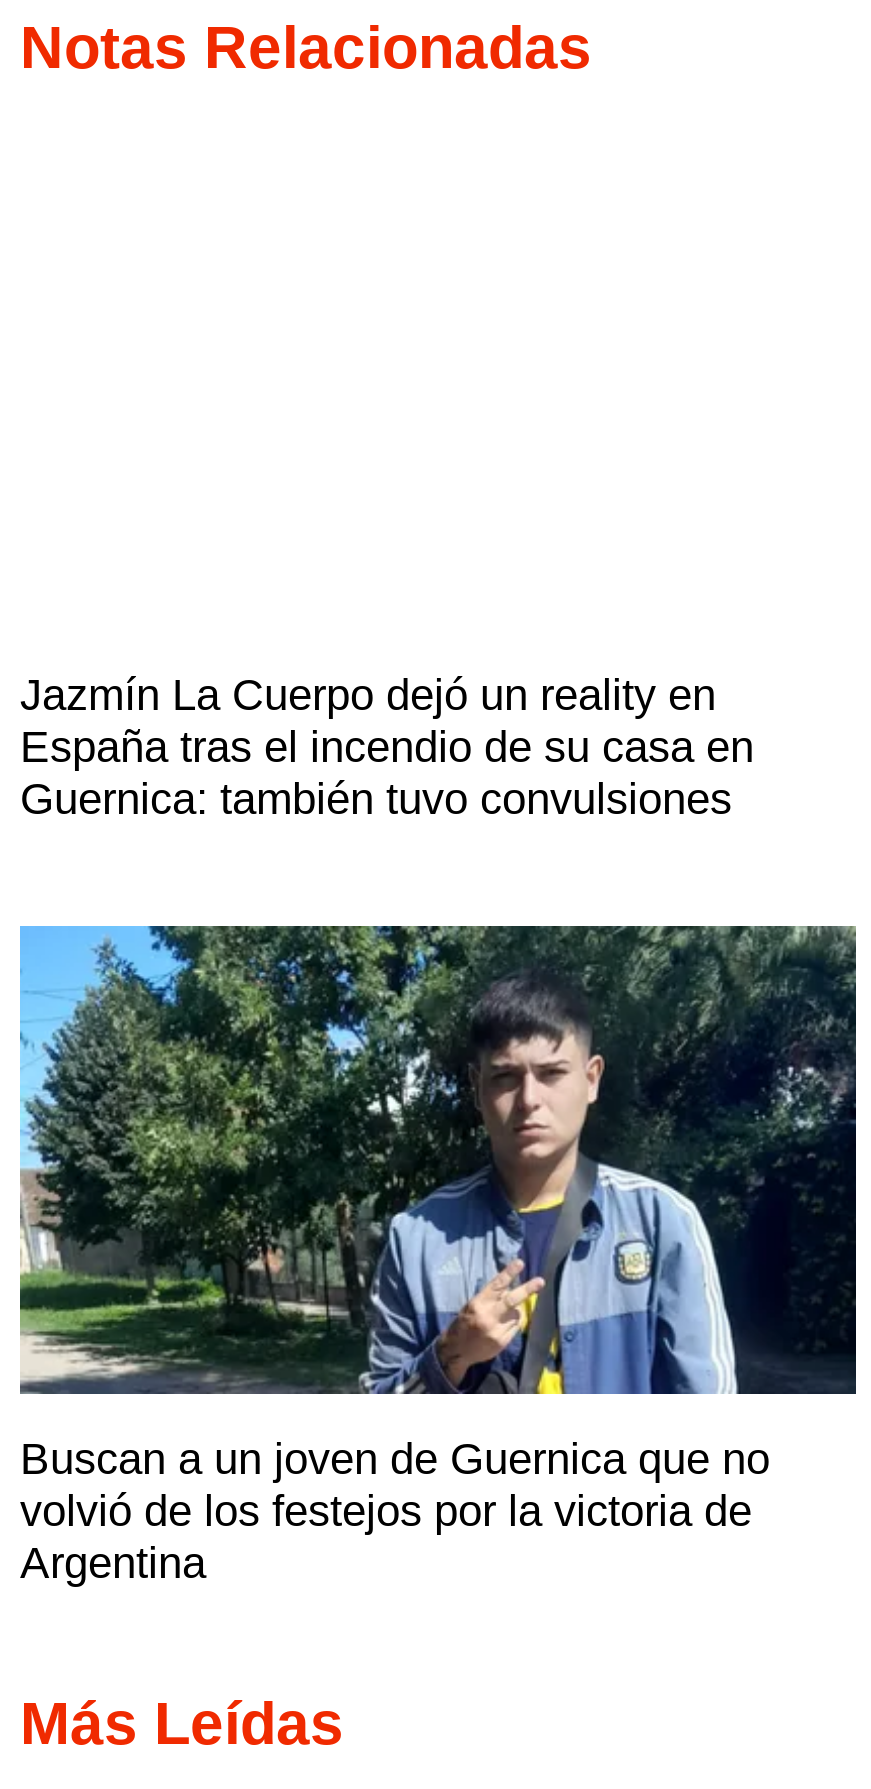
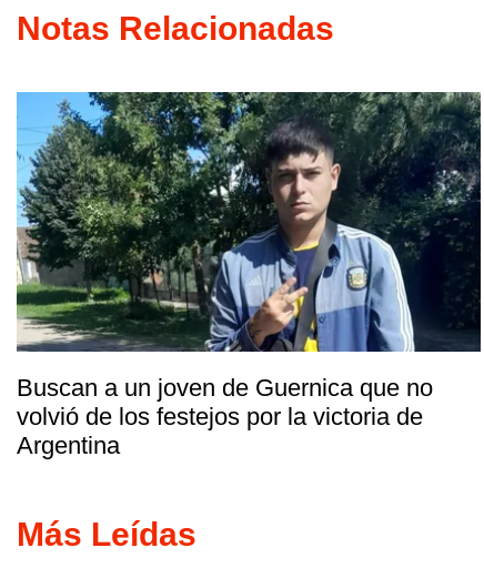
- Jazmín La Cuerpo dejó un reality en
- España tras el incendio de su casa en
- Guernica: también tuvo convulsiones
